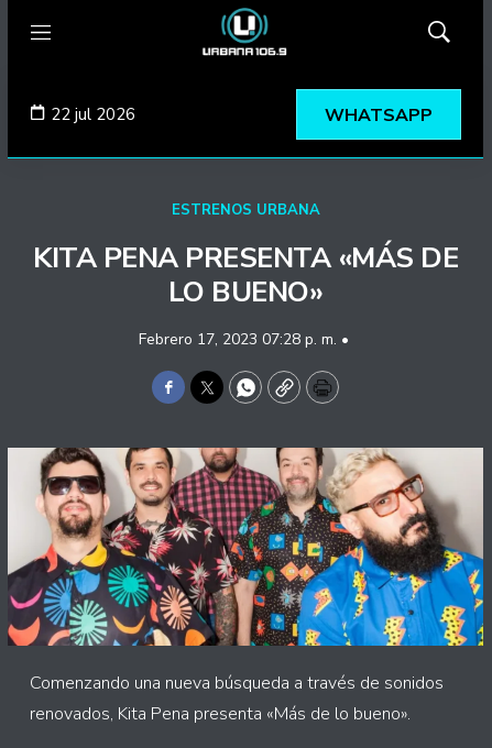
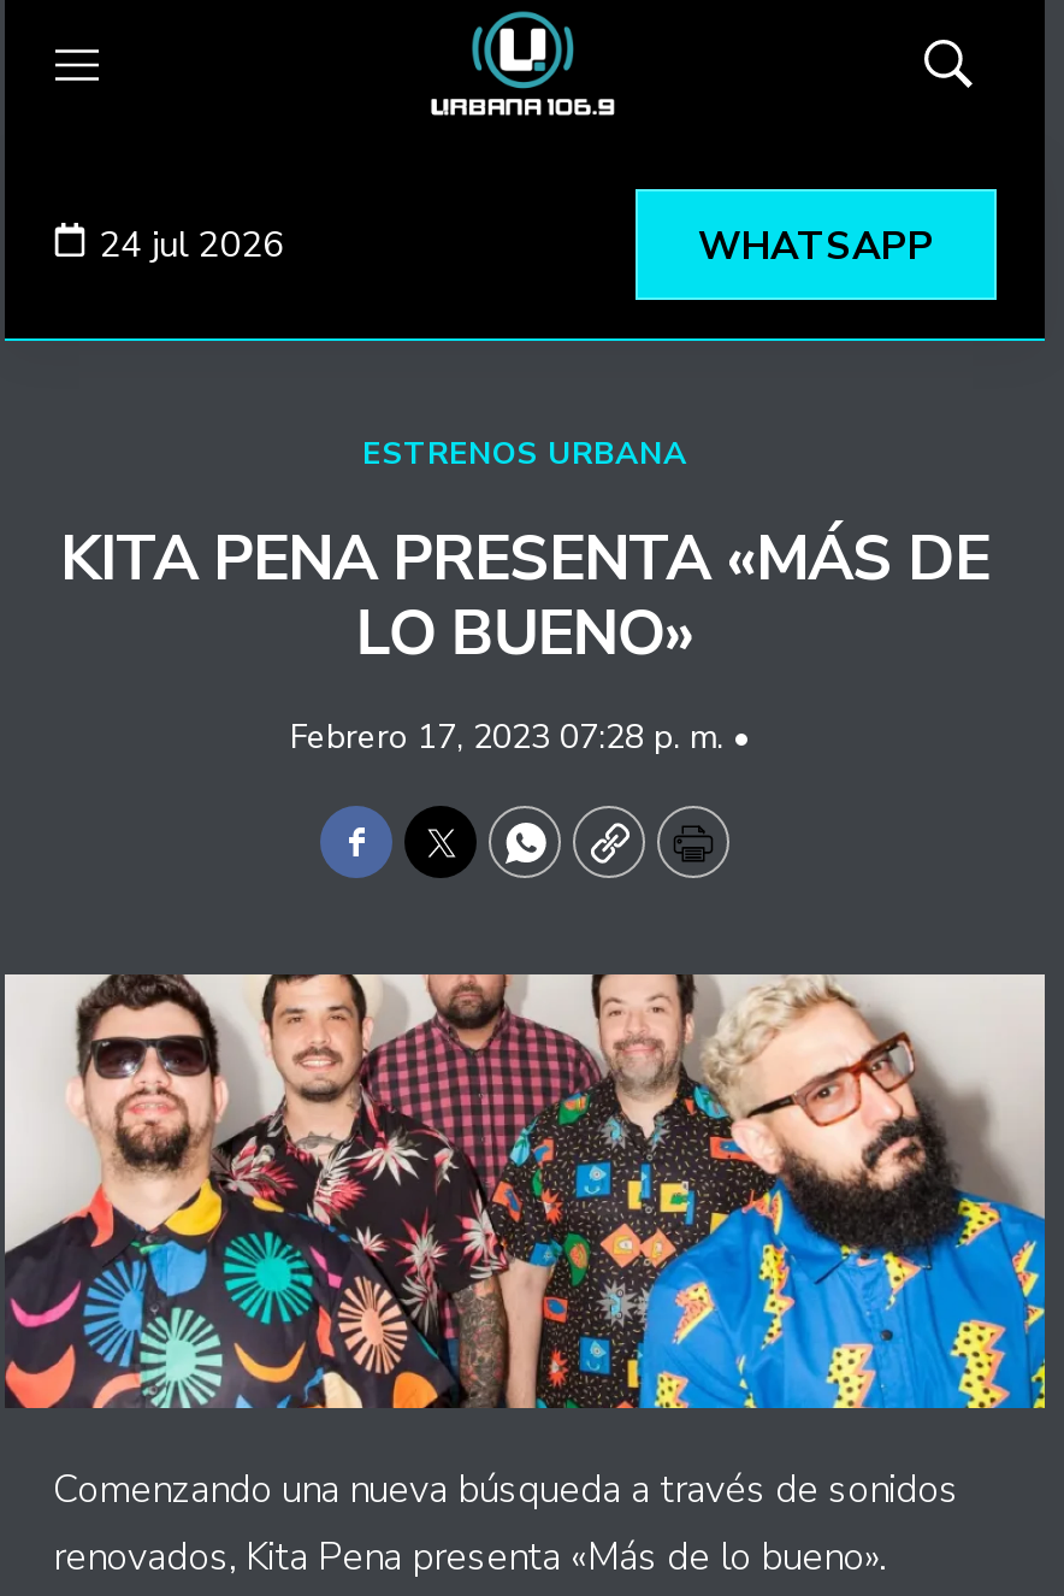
- 22 jul 2026
+ 24 jul 2026
